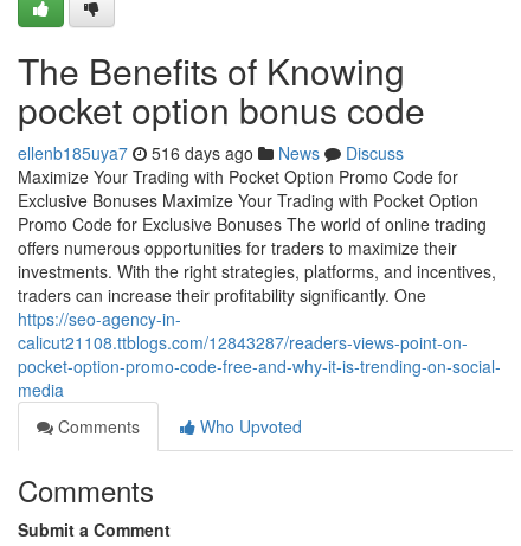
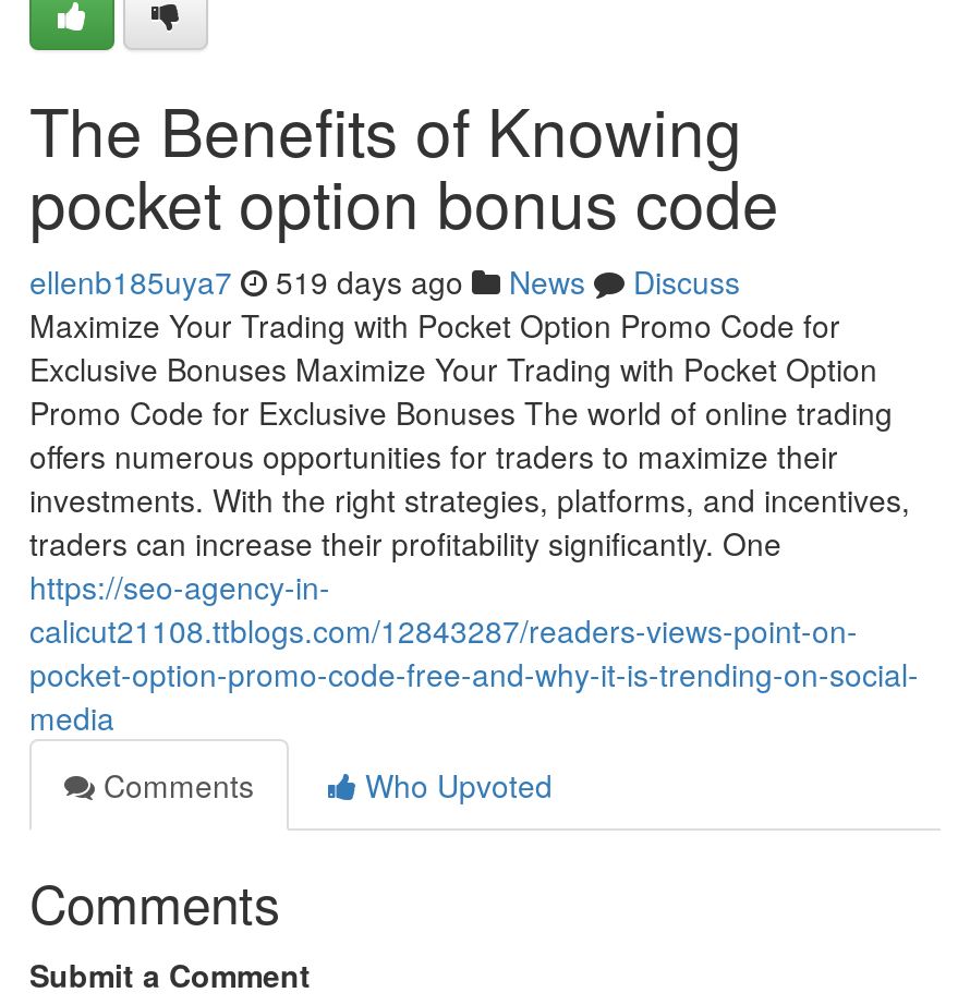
- ellenb185uya7 516 days ago News Discuss
+ ellenb185uya7 519 days ago News Discuss
